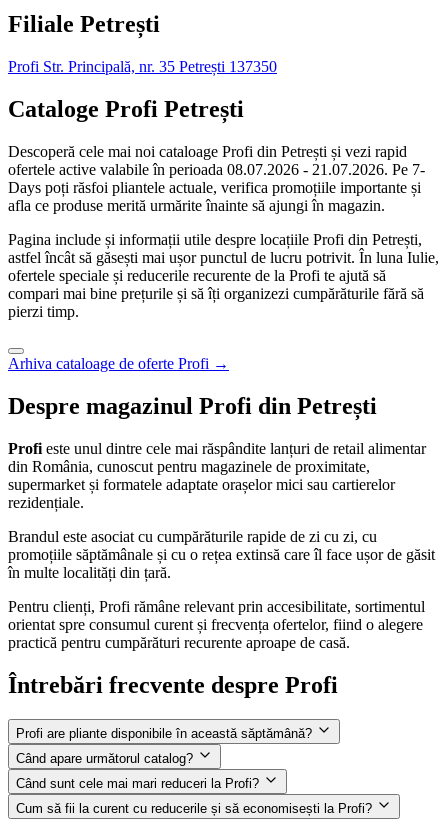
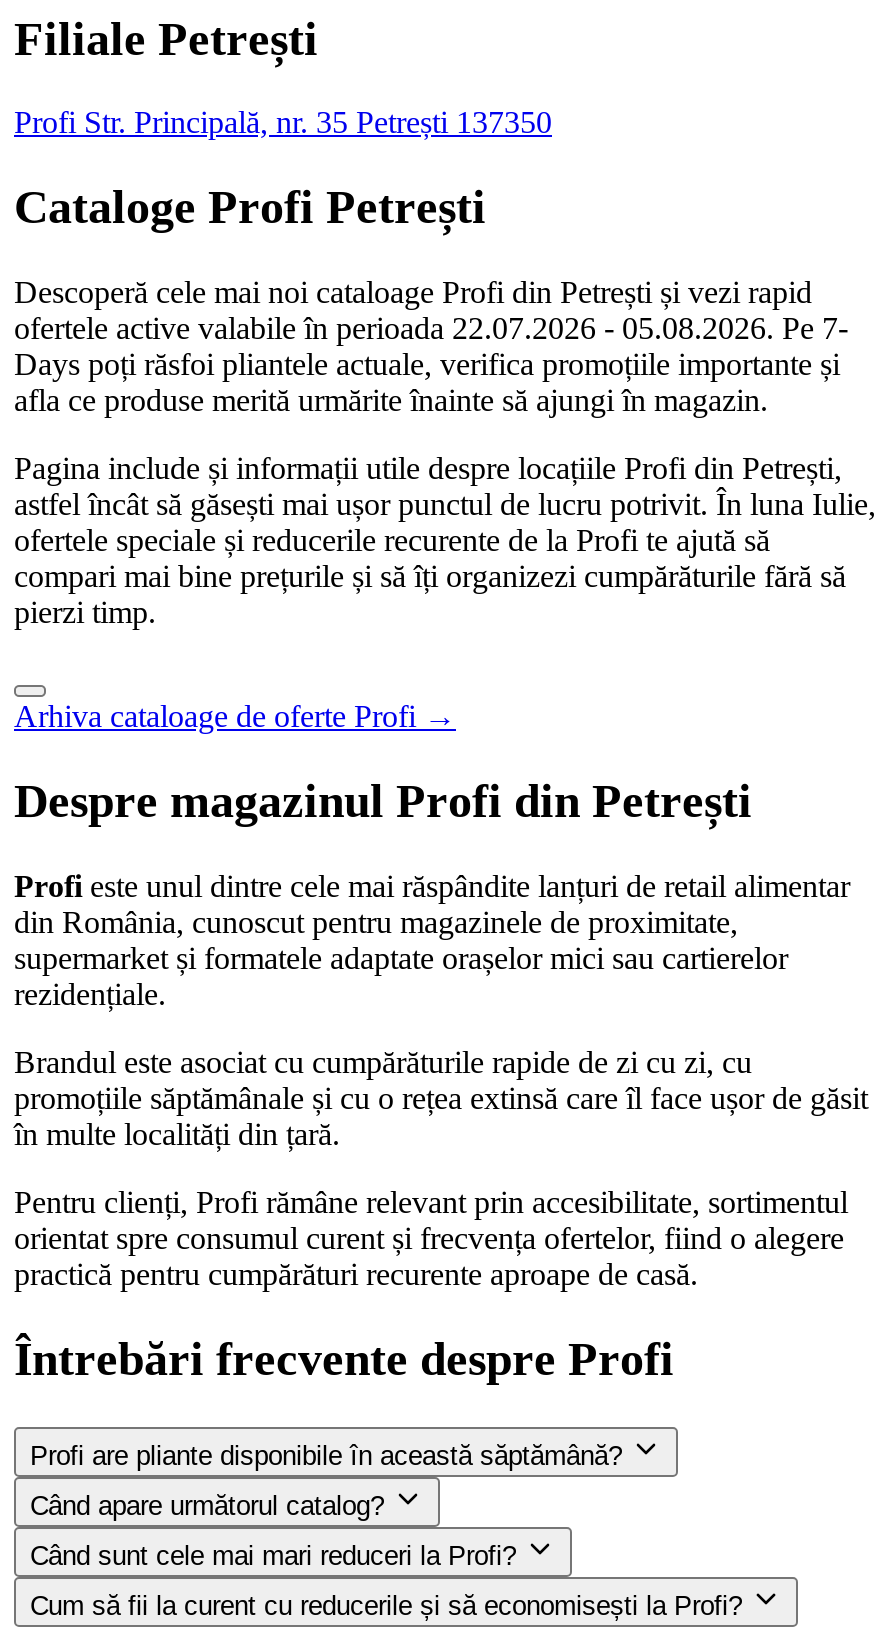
- ofertele active valabile în perioada 08.07.2026 - 21.07.2026. Pe 7-
+ ofertele active valabile în perioada 22.07.2026 - 05.08.2026. Pe 7-
